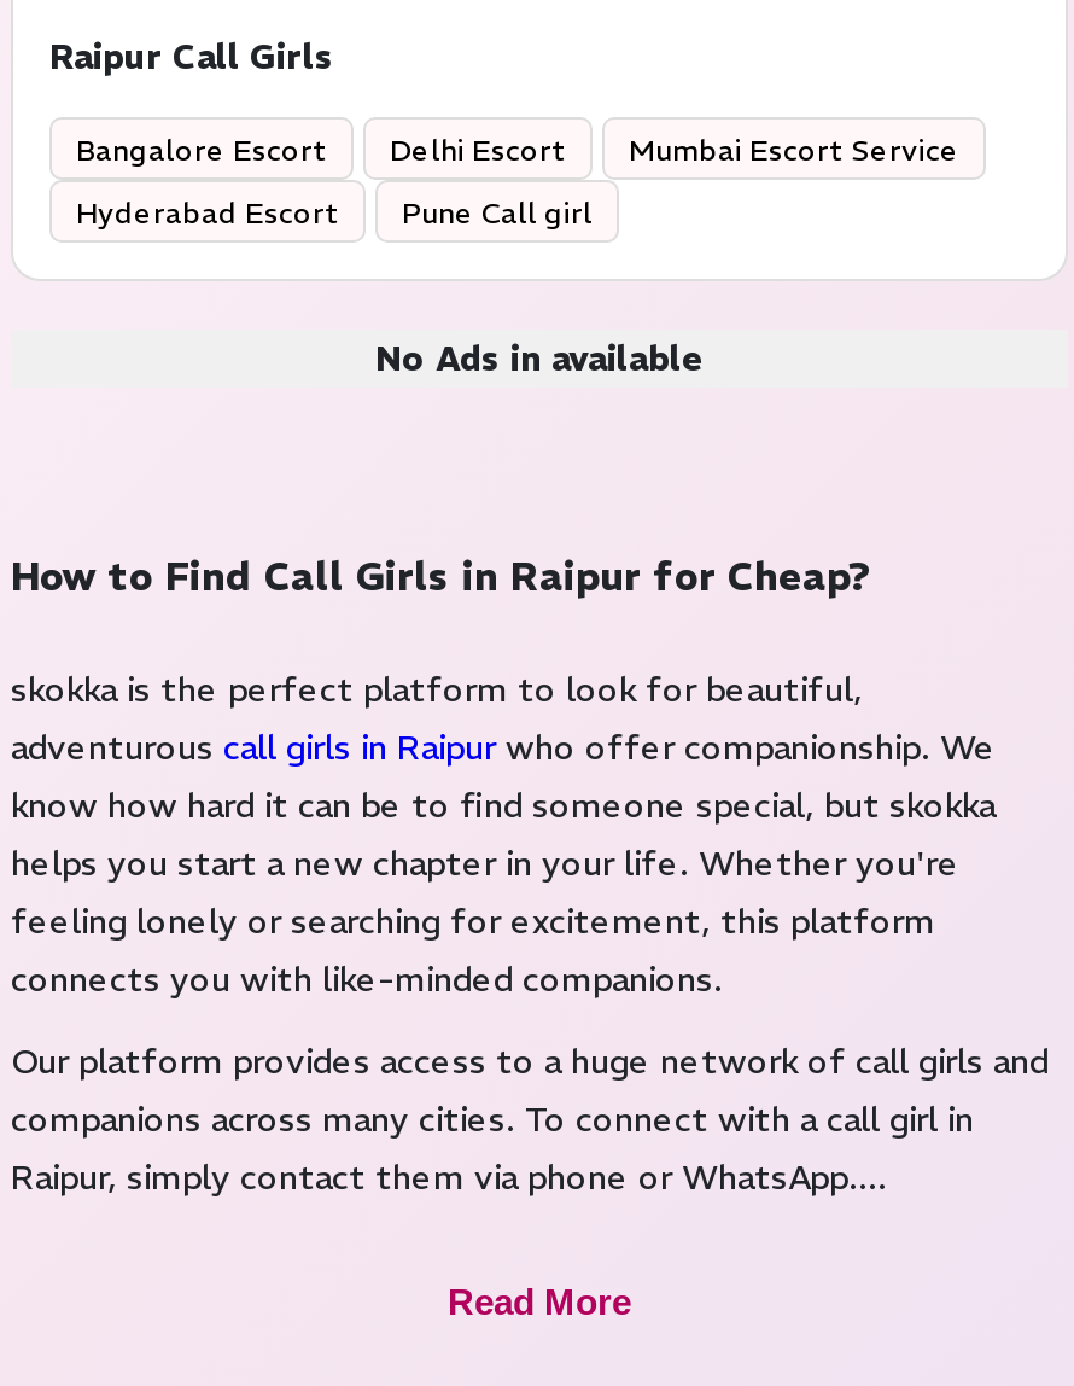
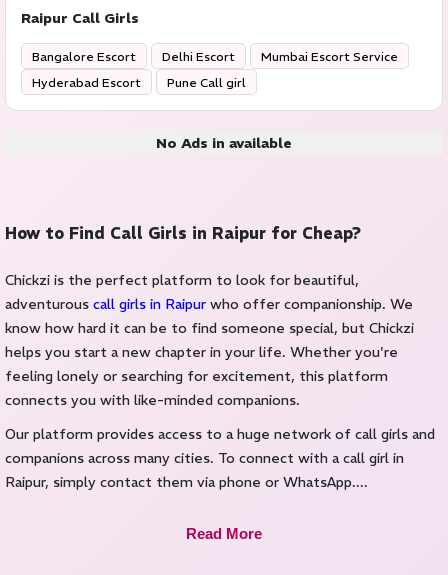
- skokka is the perfect platform to look for beautiful,
+ Chickzi is the perfect platform to look for beautiful,

- know how hard it can be to find someone special, but skokka
+ know how hard it can be to find someone special, but Chickzi
